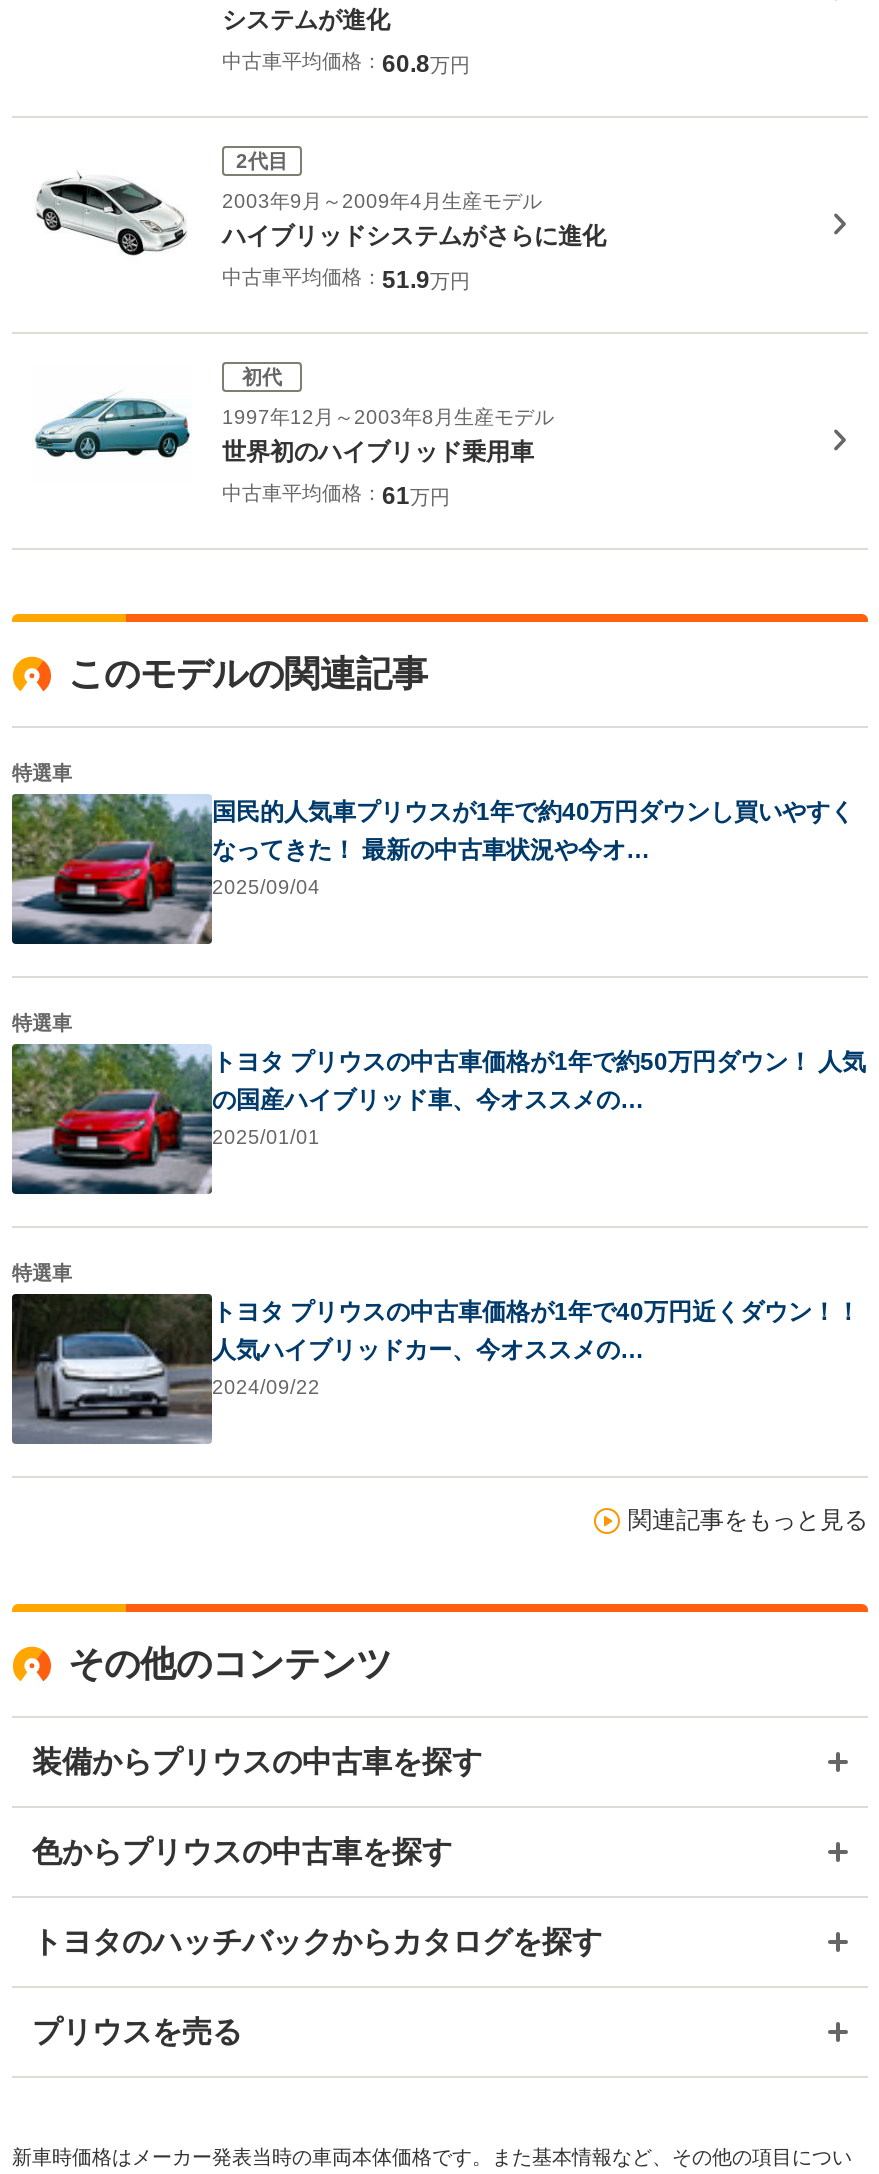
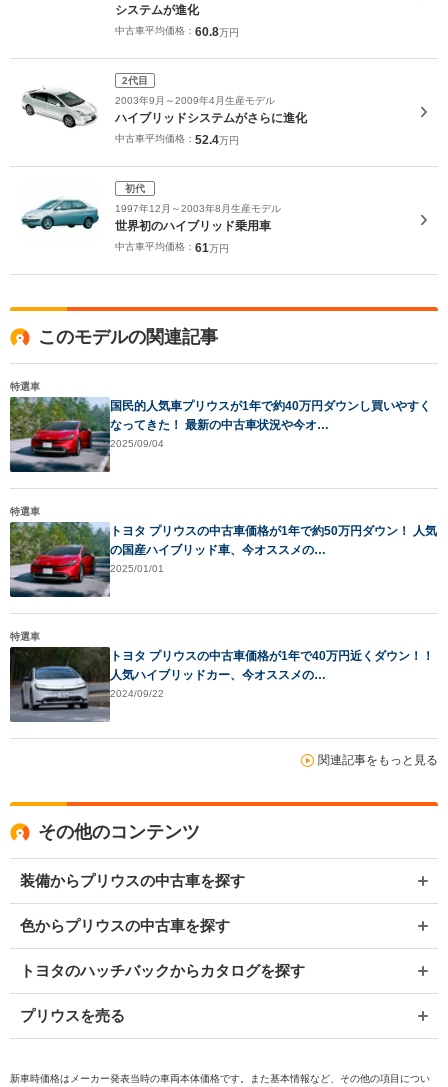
- 中古車平均価格：51.9万円
+ 中古車平均価格：52.4万円
